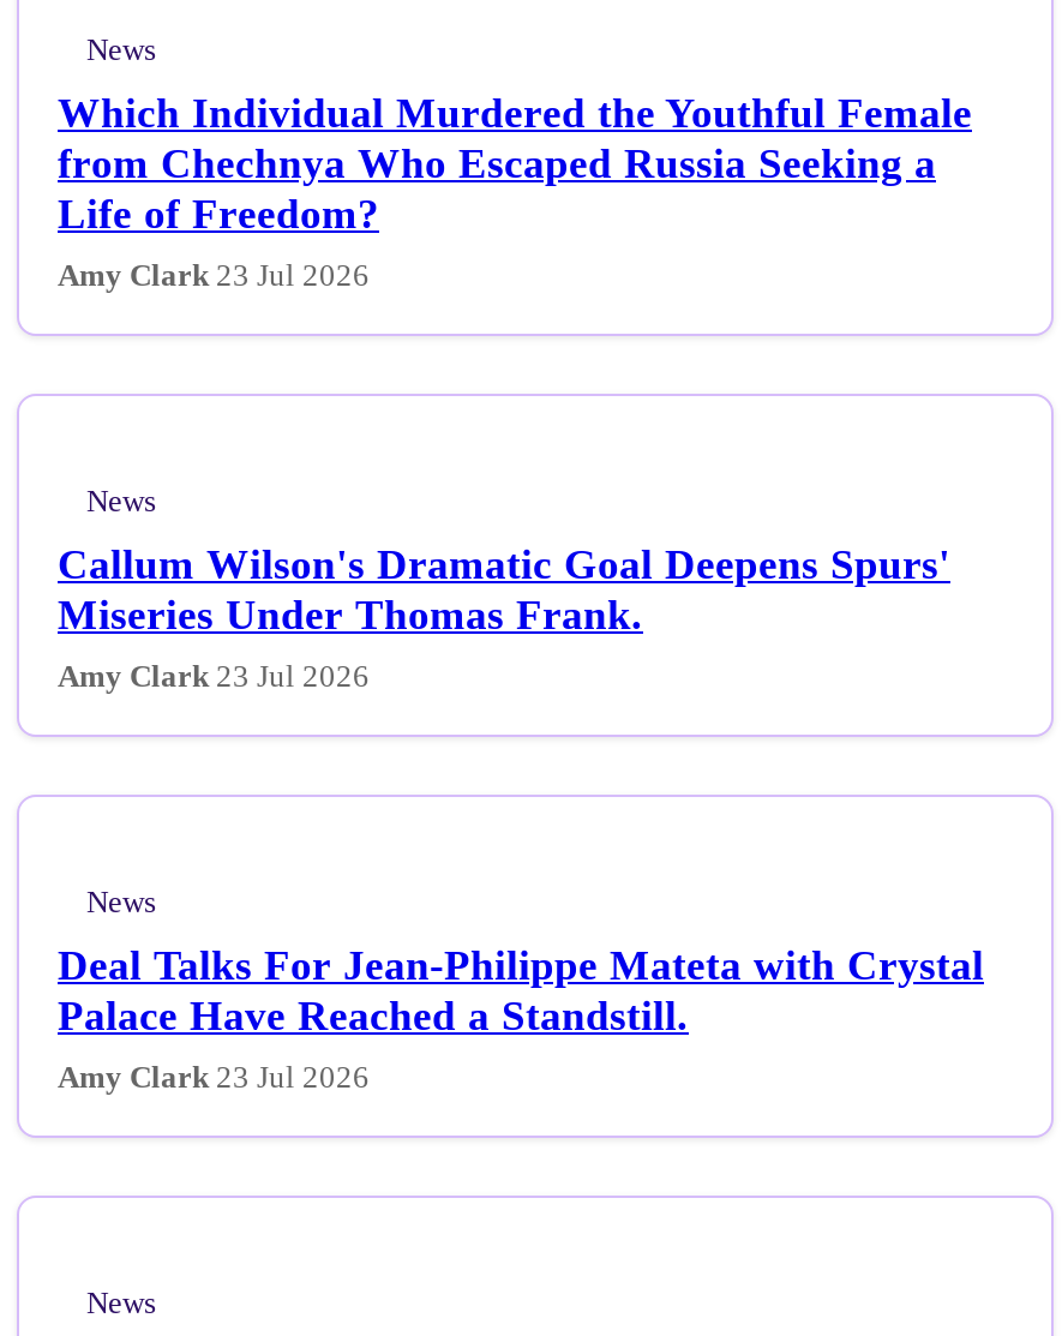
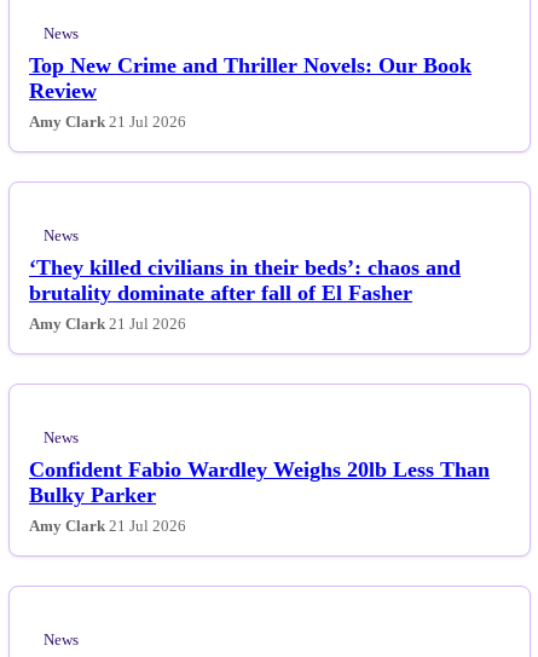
- Which Individual Murdered the Youthful Female
- from Chechnya Who Escaped Russia Seeking a
- Life of Freedom?
- Amy Clark 23 Jul 2026
+ Top New Crime and Thriller Novels: Our Book
+ Review
+ Amy Clark 21 Jul 2026

- Callum Wilson's Dramatic Goal Deepens Spurs'
- Miseries Under Thomas Frank.
- Amy Clark 23 Jul 2026
+ ‘They killed civilians in their beds’: chaos and
+ brutality dominate after fall of El Fasher
+ Amy Clark 21 Jul 2026

- Deal Talks For Jean-Philippe Mateta with Crystal
- Palace Have Reached a Standstill.
- Amy Clark 23 Jul 2026
+ Confident Fabio Wardley Weighs 20lb Less Than
+ Bulky Parker
+ Amy Clark 21 Jul 2026
